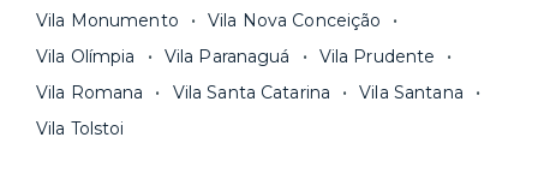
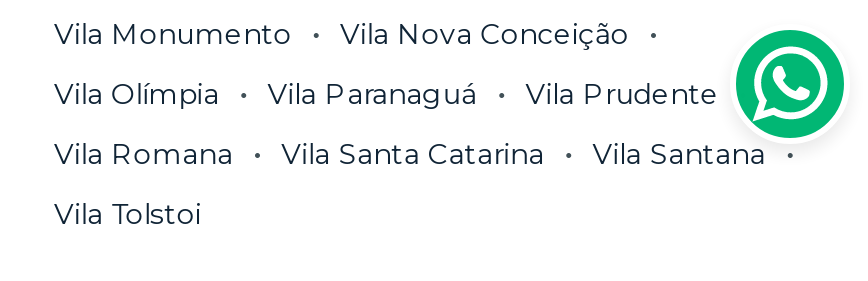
+ [image]
